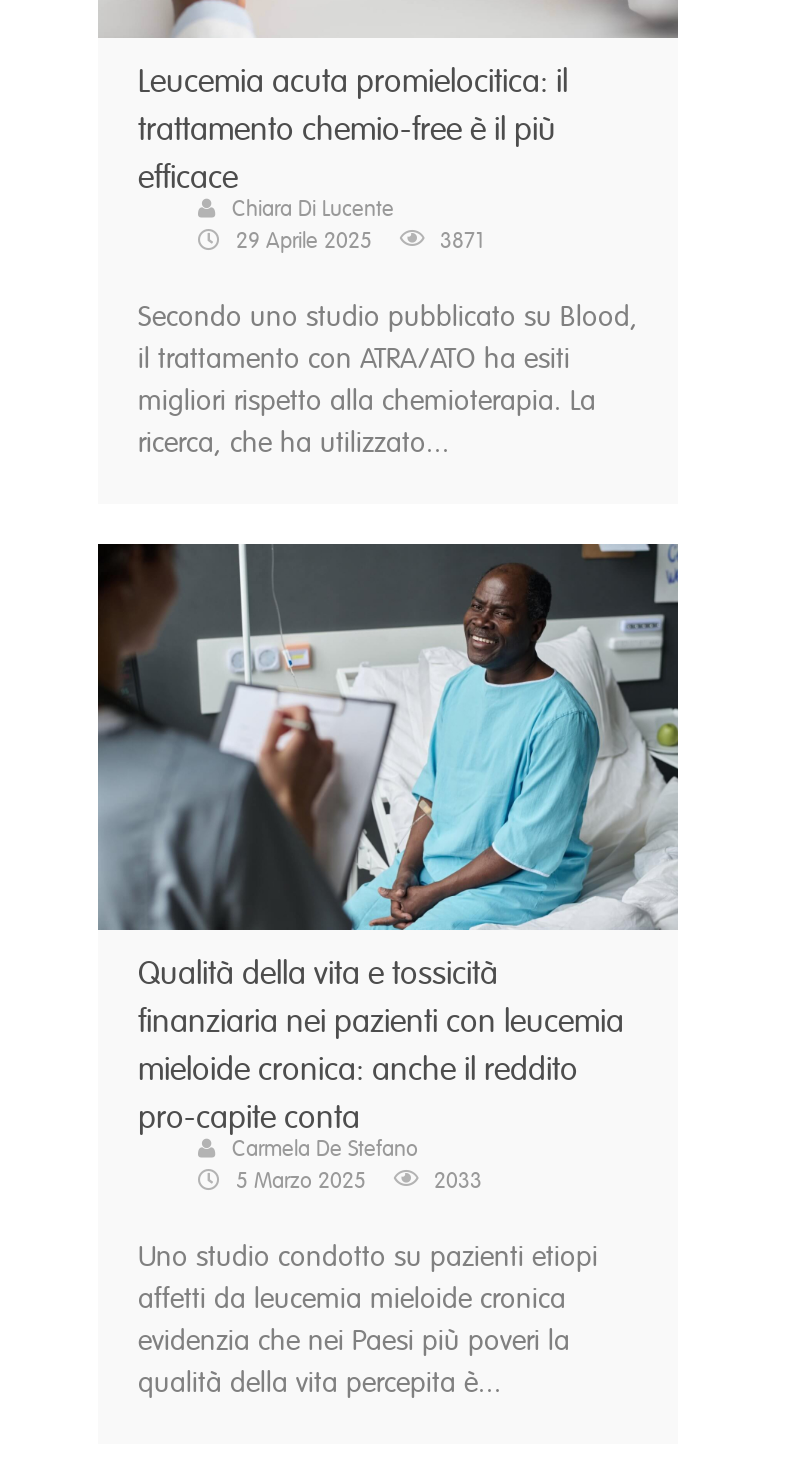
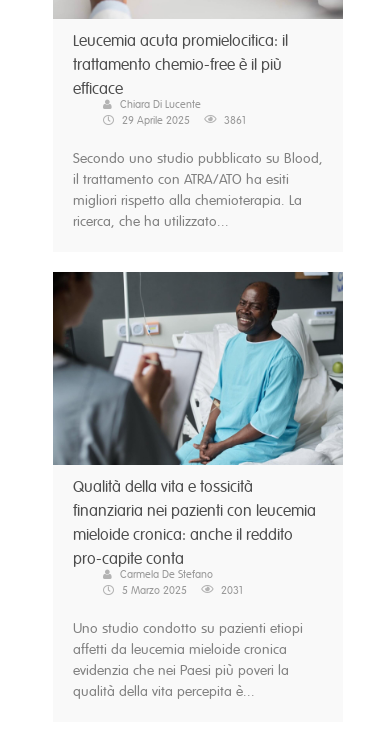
- 3871
+ 3861

- 2033
+ 2031
